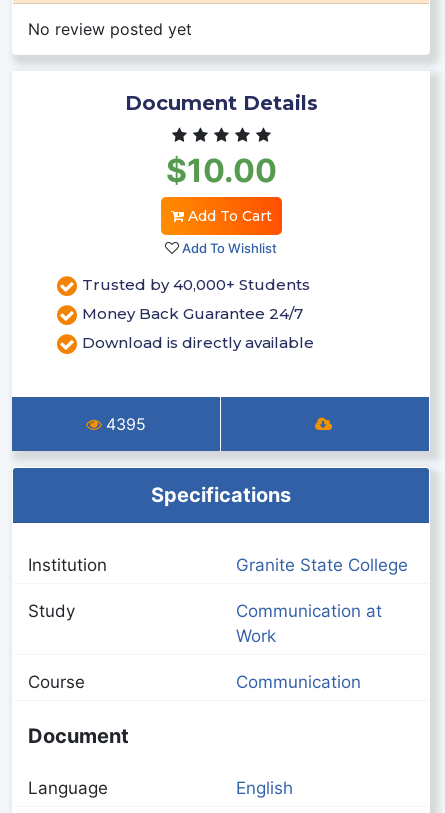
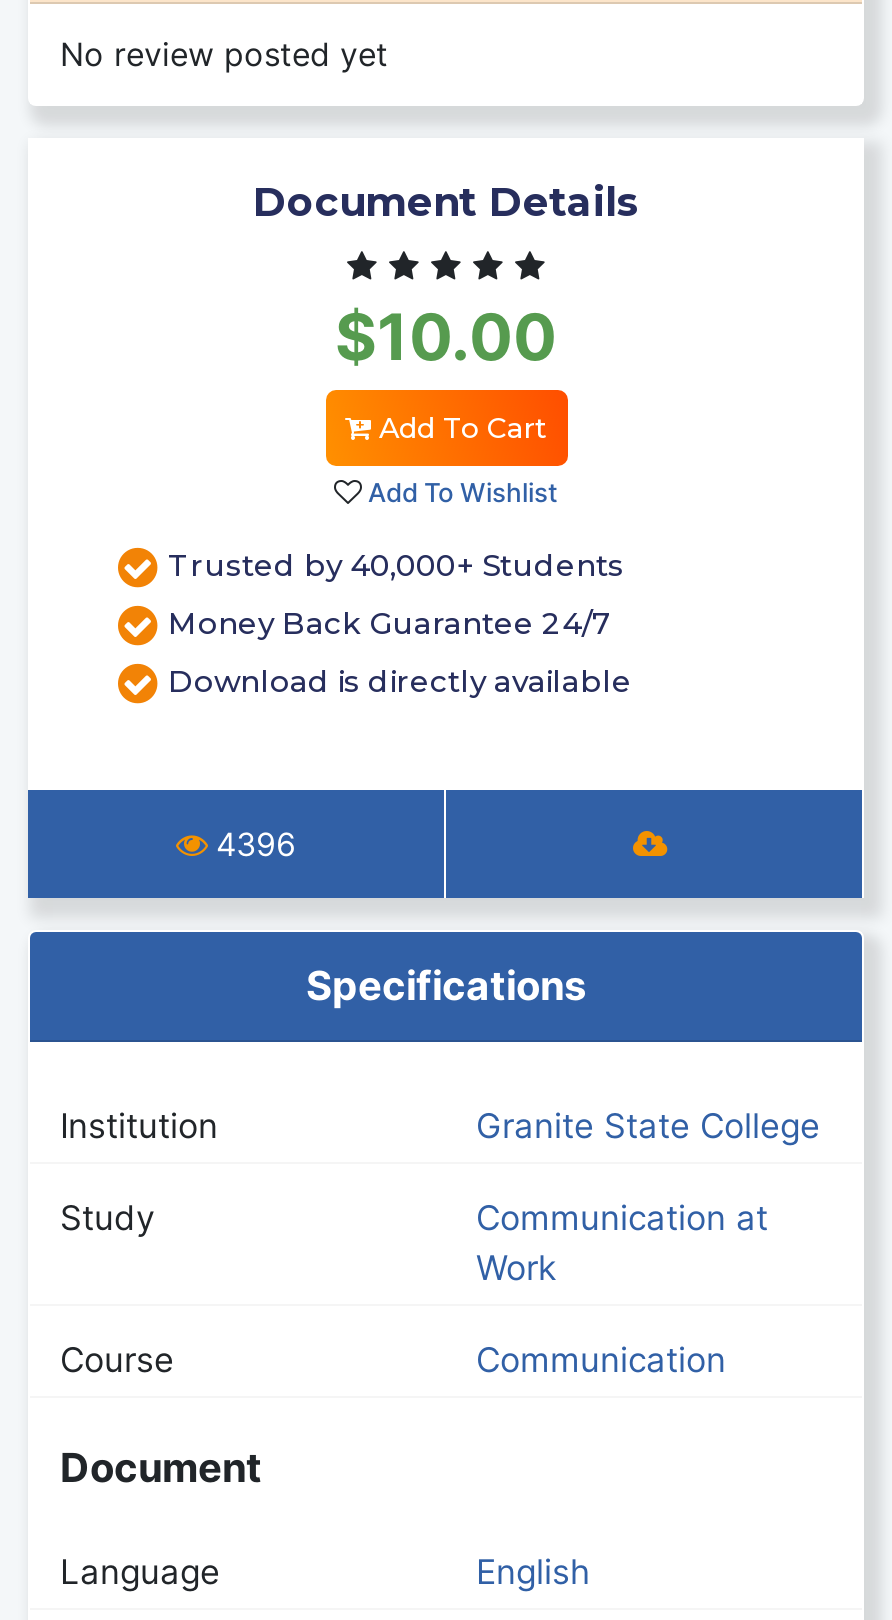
- 4395
+ 4396
